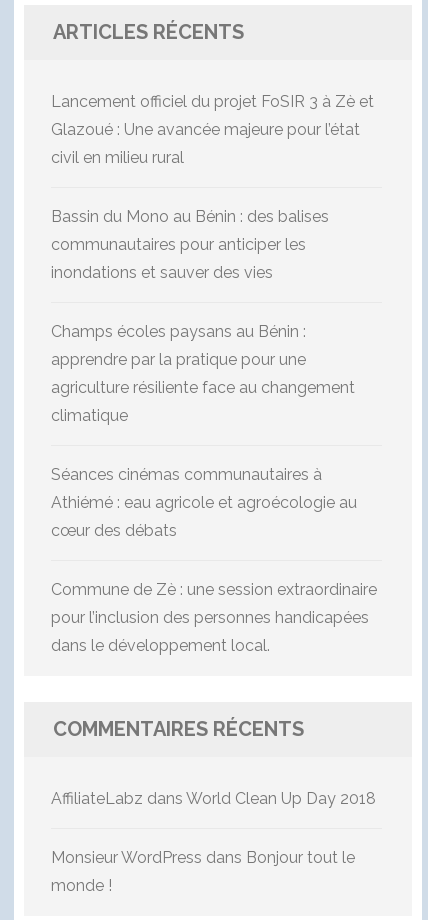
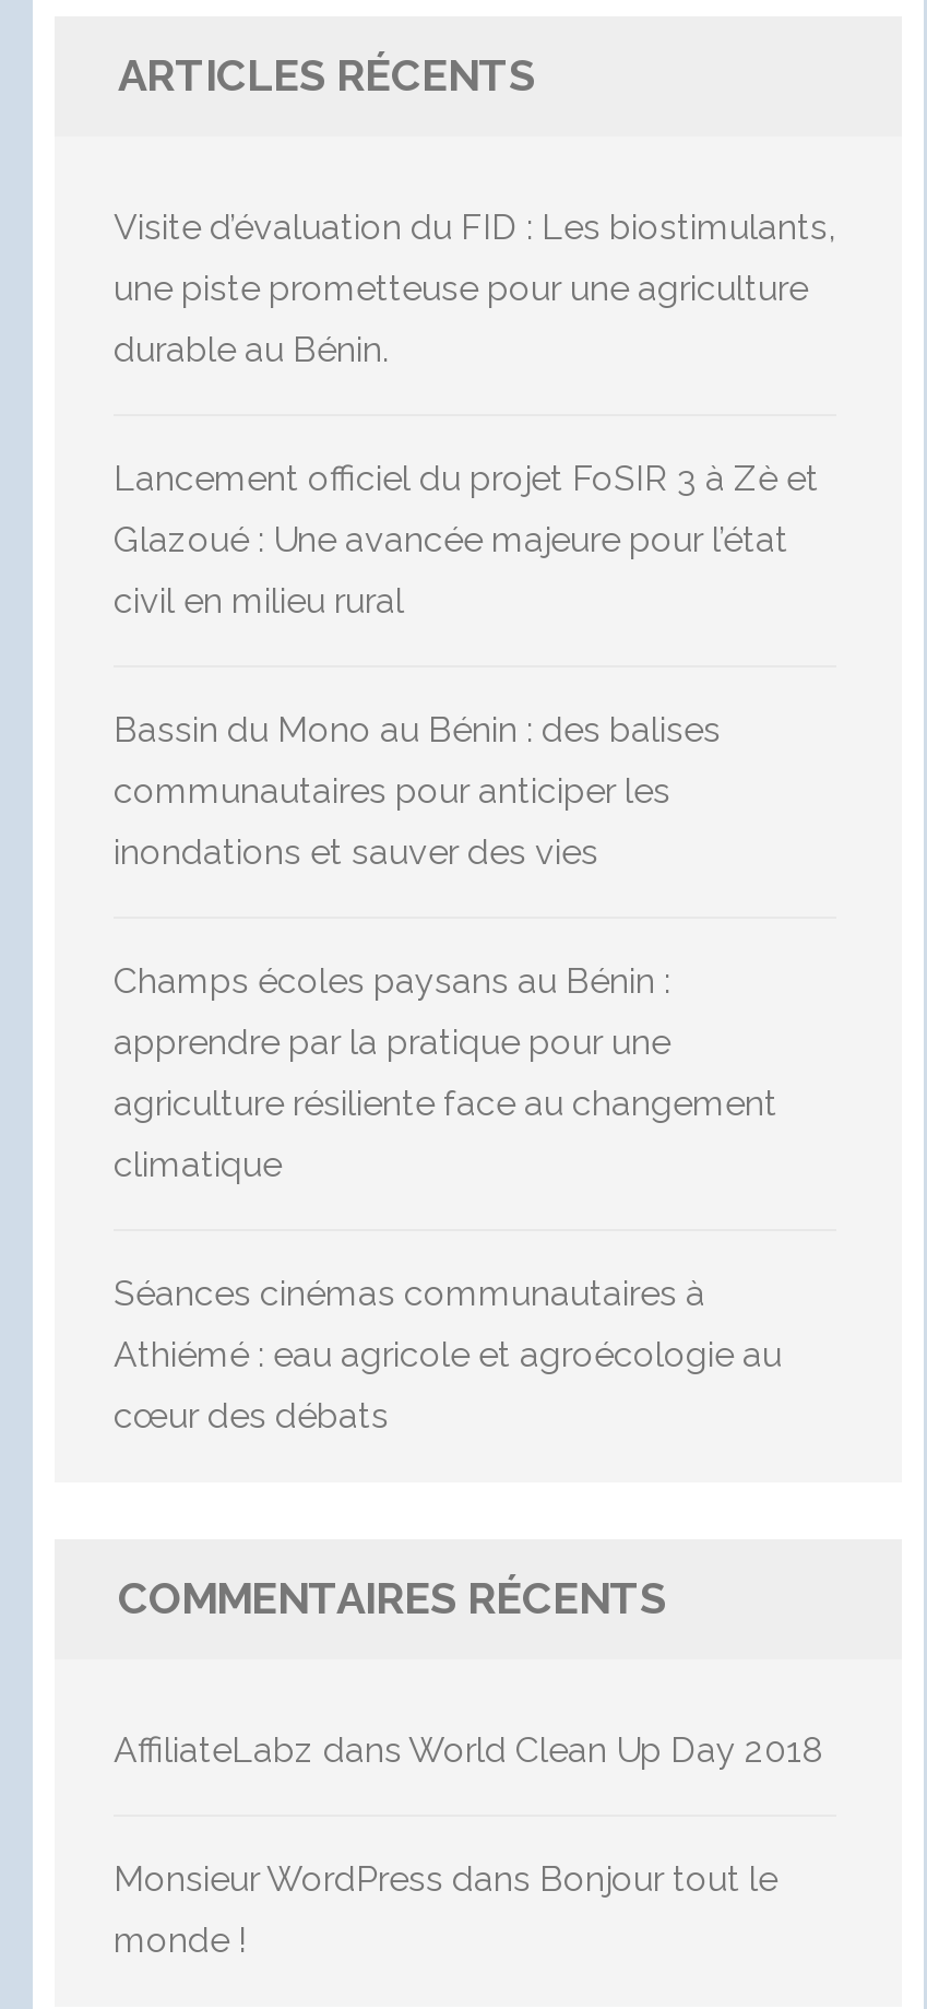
+ Visite d’évaluation du FID : Les biostimulants,
+ une piste prometteuse pour une agriculture
+ durable au Bénin.

moved down: Lancement officiel du projet FoSIR 3 à Zè et | Glazoué : Une avancée majeure pour l’état | civil en milieu rural | ... | Athiémé : eau agricole et agroécologie au | cœur des débats

- Commune de Zè : une session extraordinaire
- pour l’inclusion des personnes handicapées
- dans le développement local.
